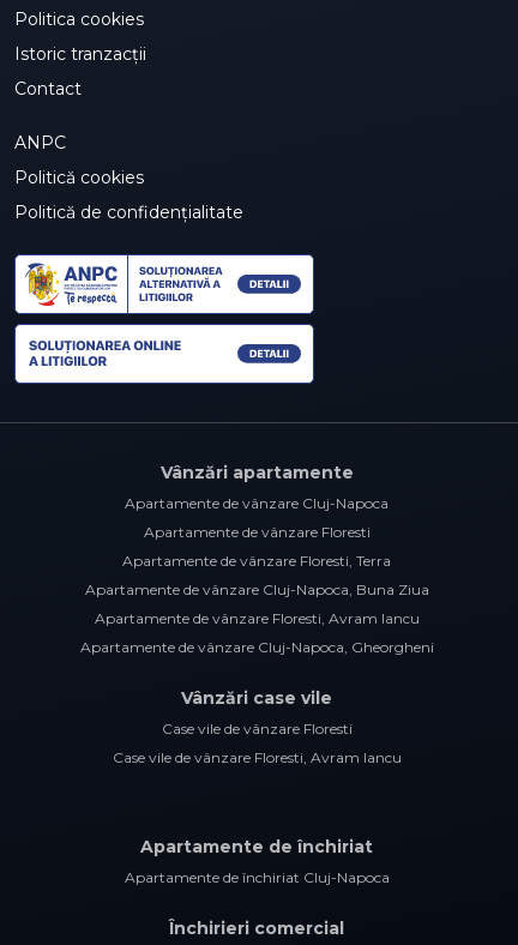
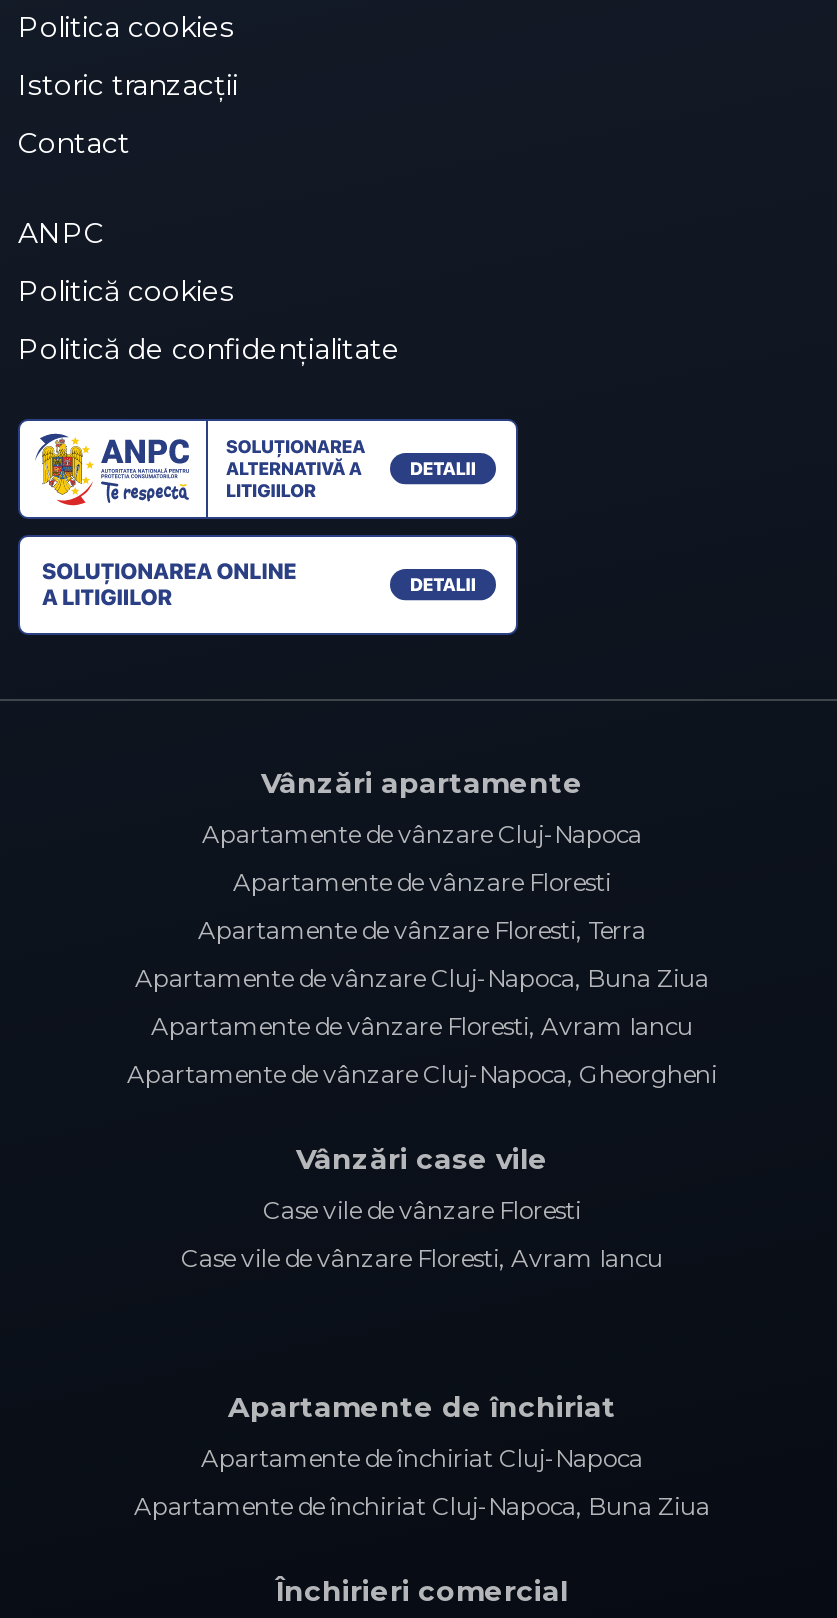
+ Apartamente de închiriat Cluj-Napoca, Buna Ziua
